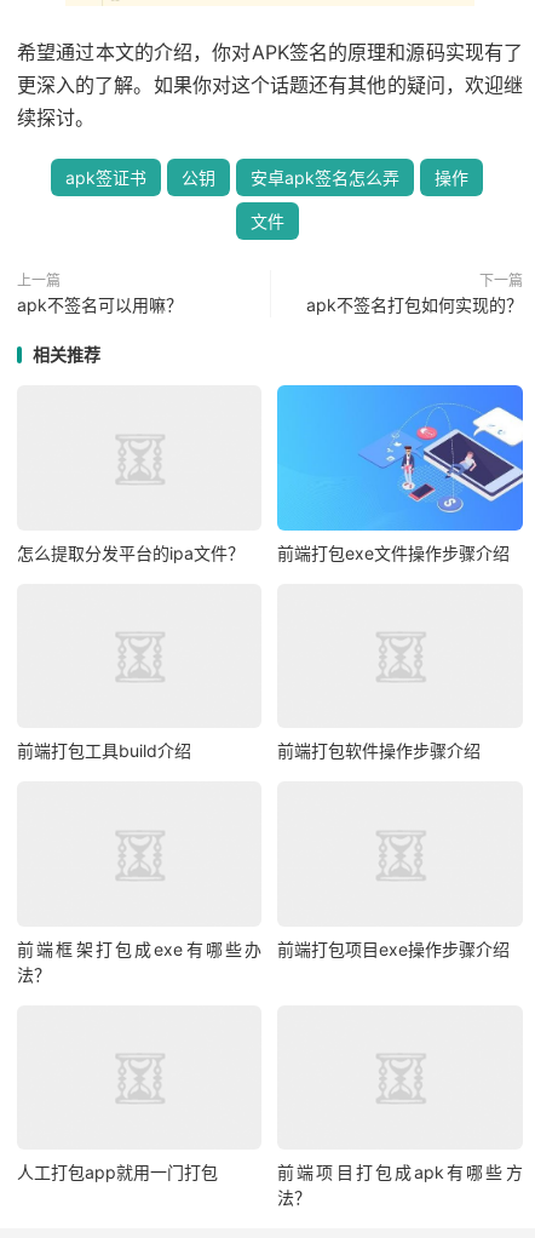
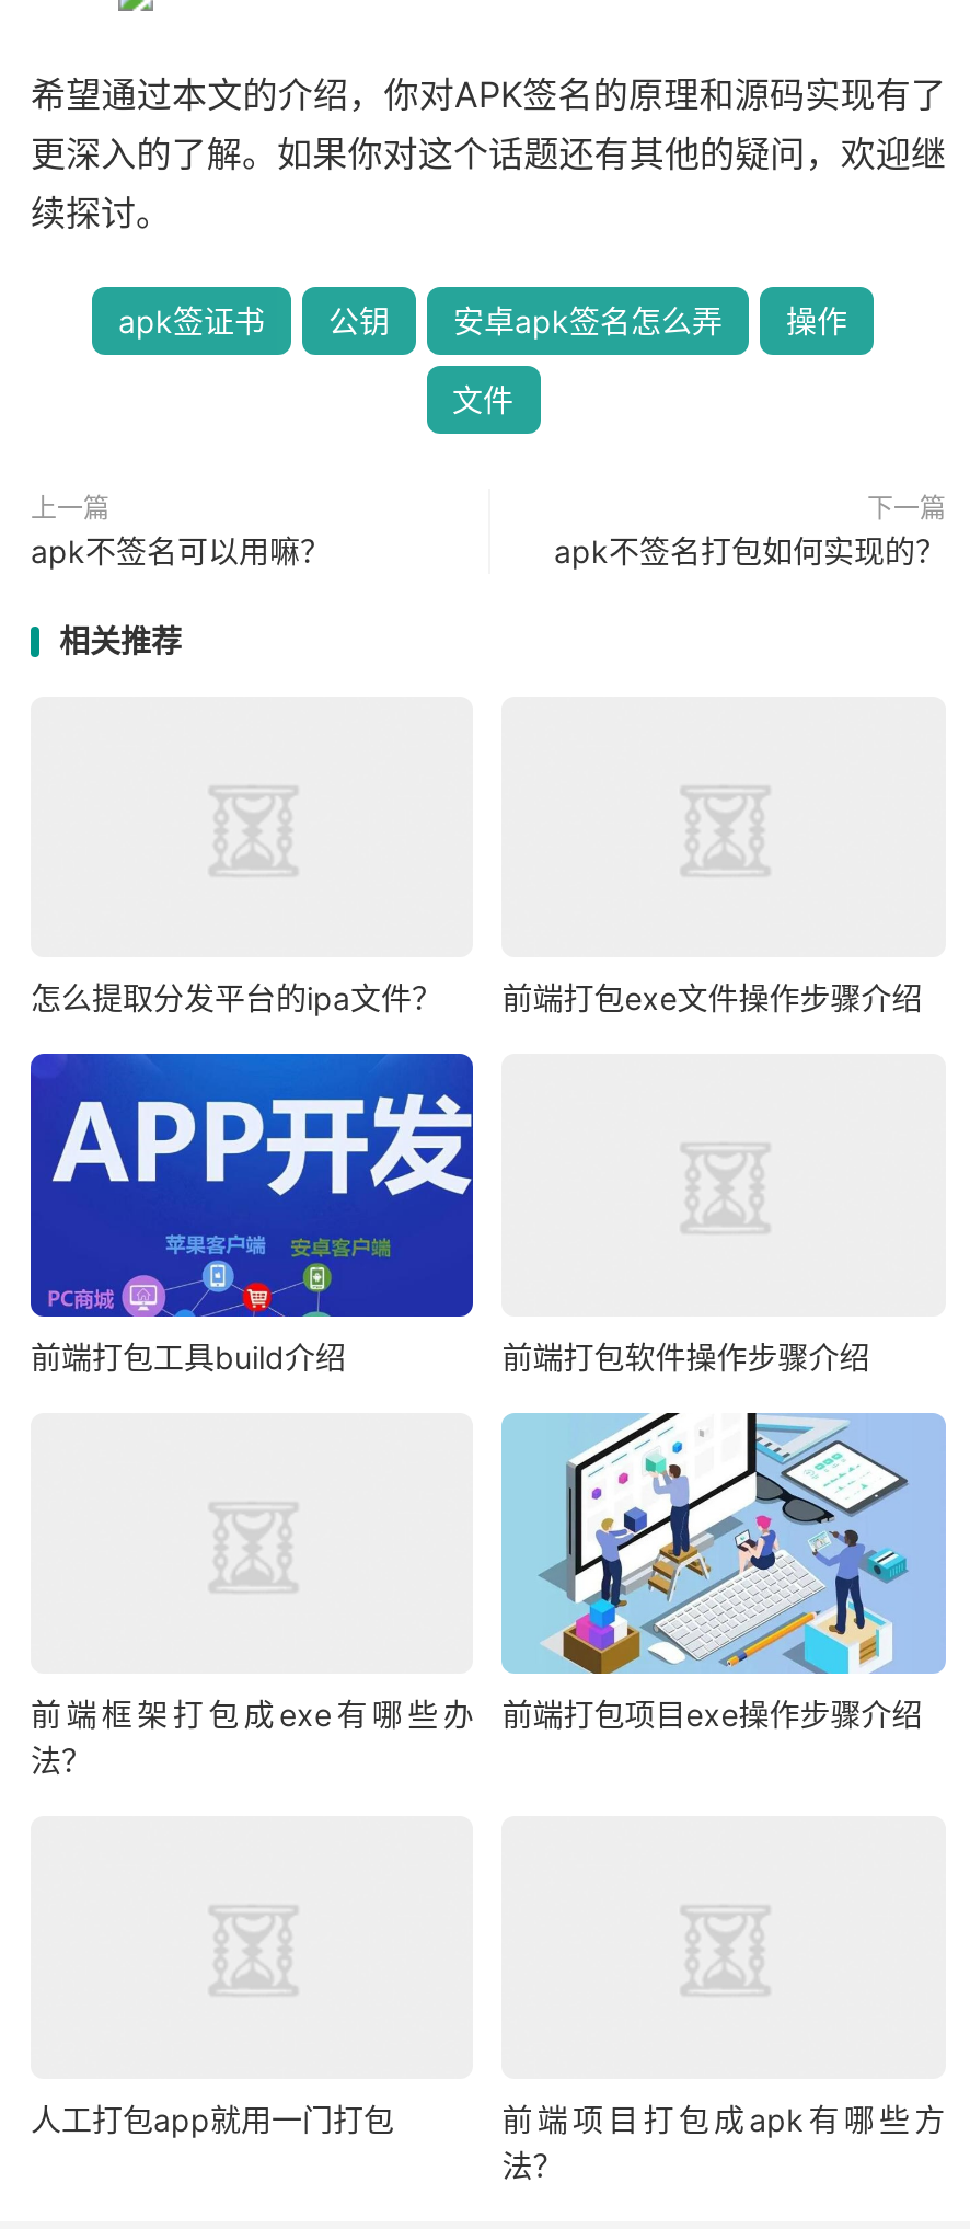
- [image]

+ [image]

+ [image]
